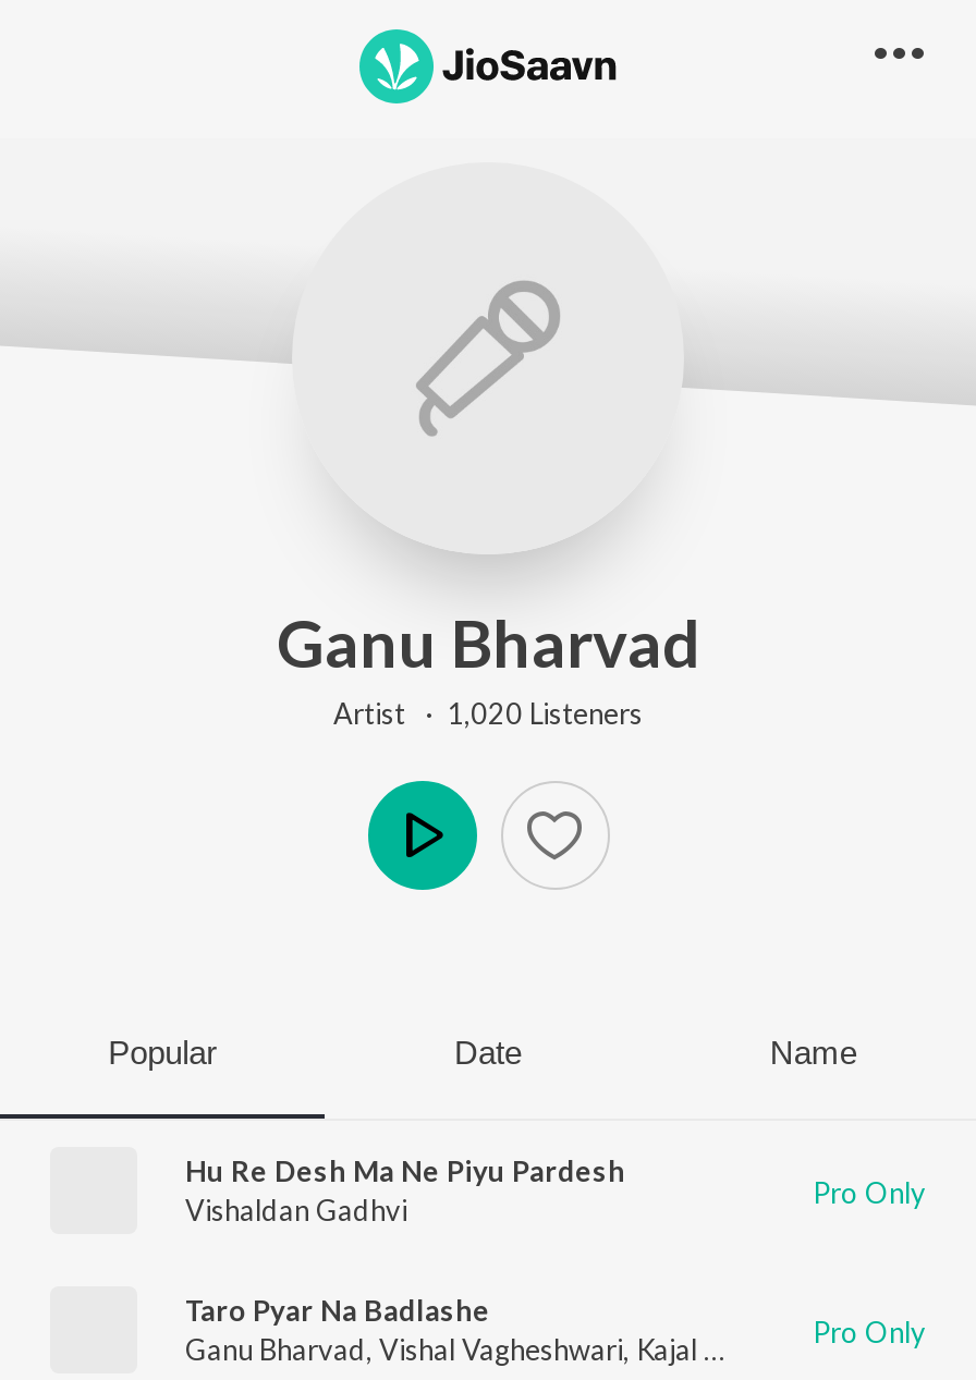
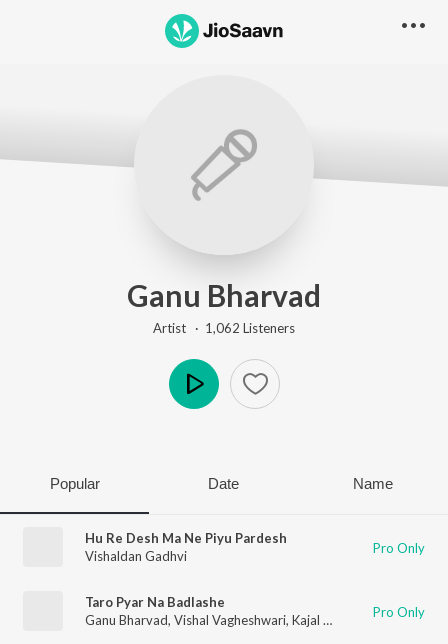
- Artist · 1,020 Listeners
+ Artist · 1,062 Listeners
